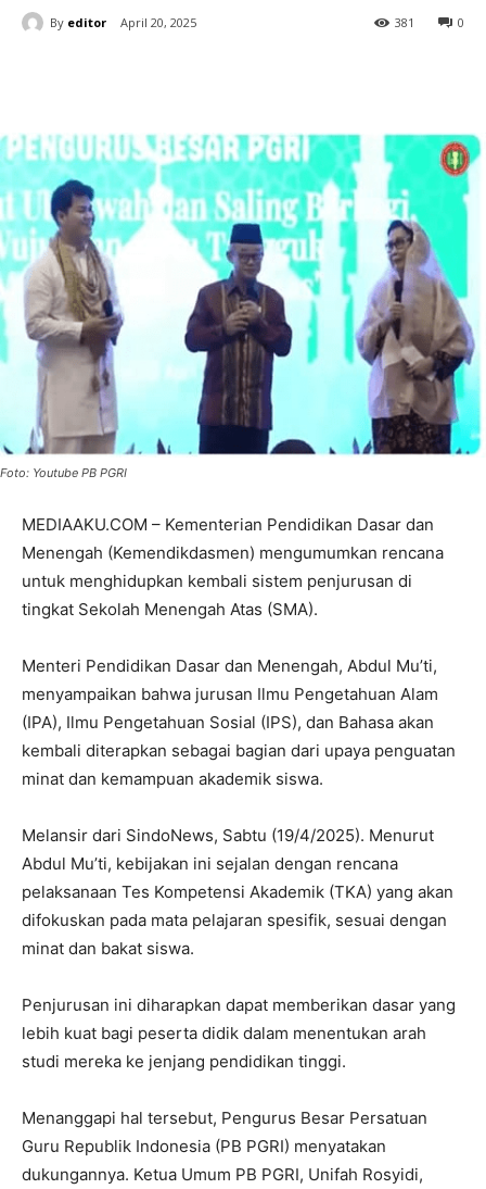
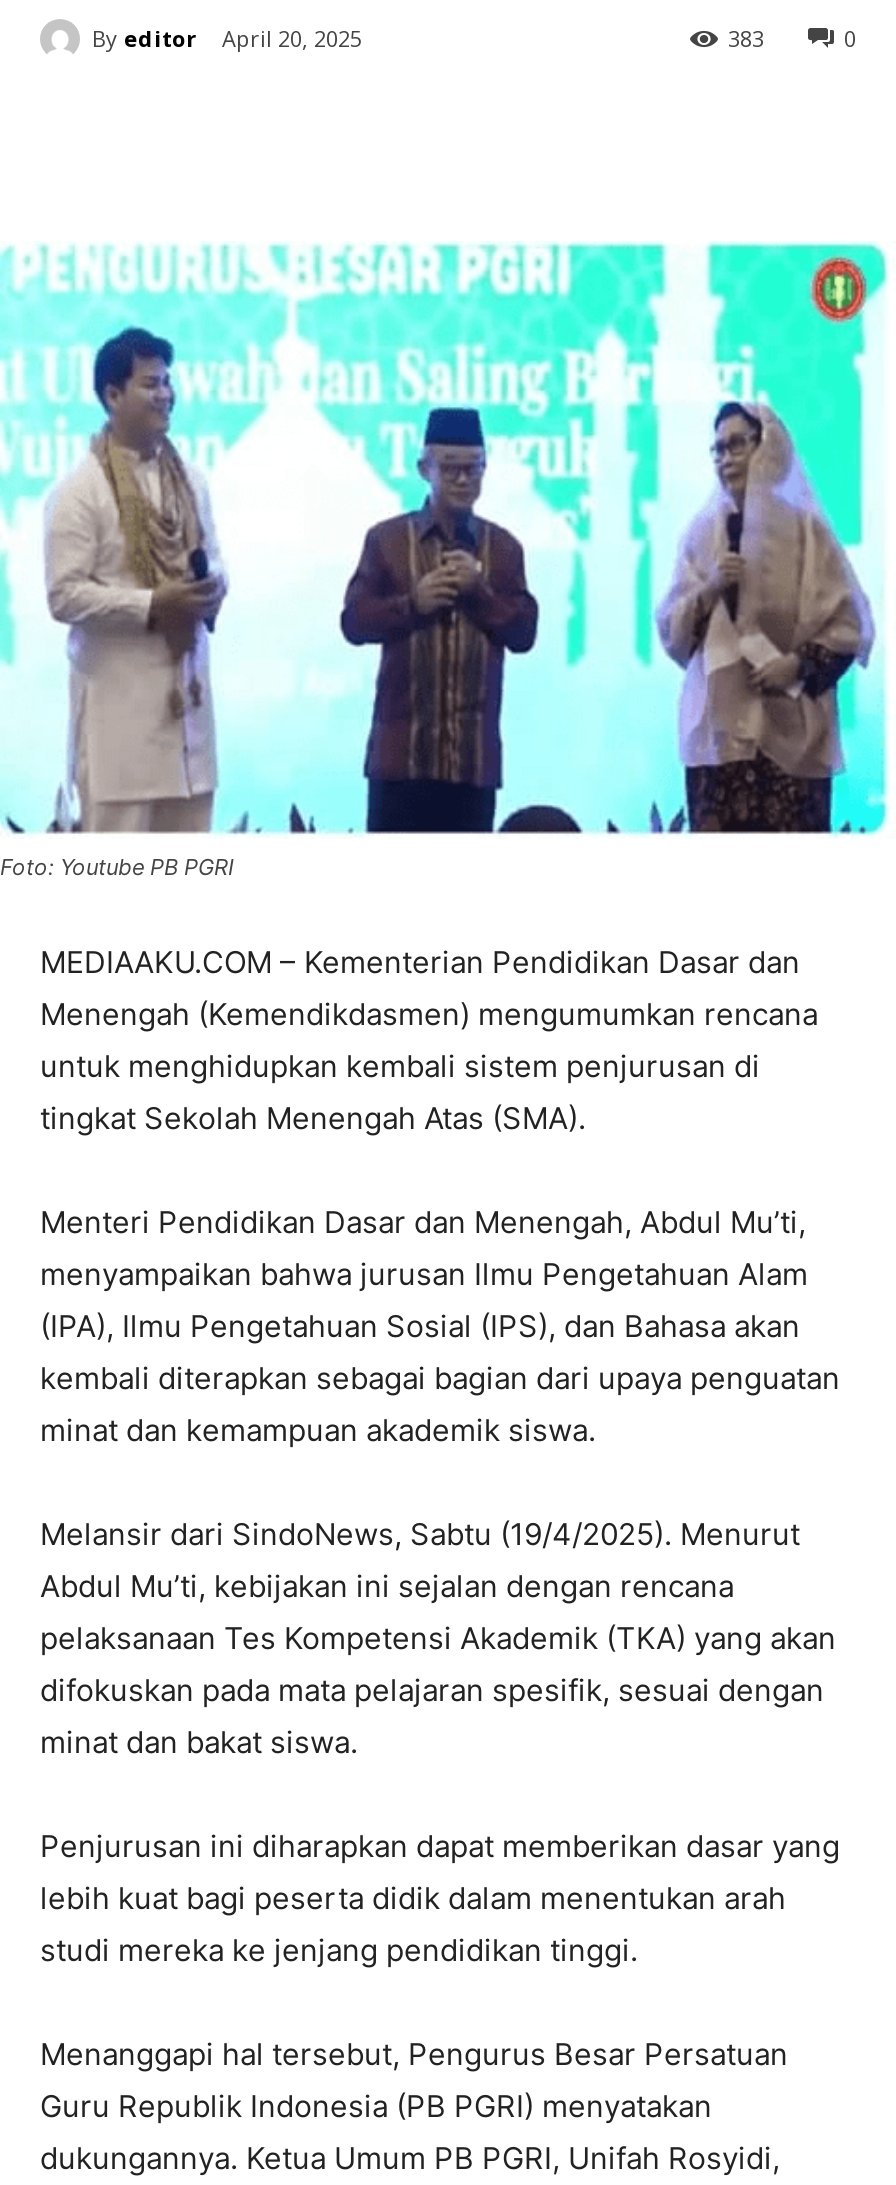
- 381
+ 383
